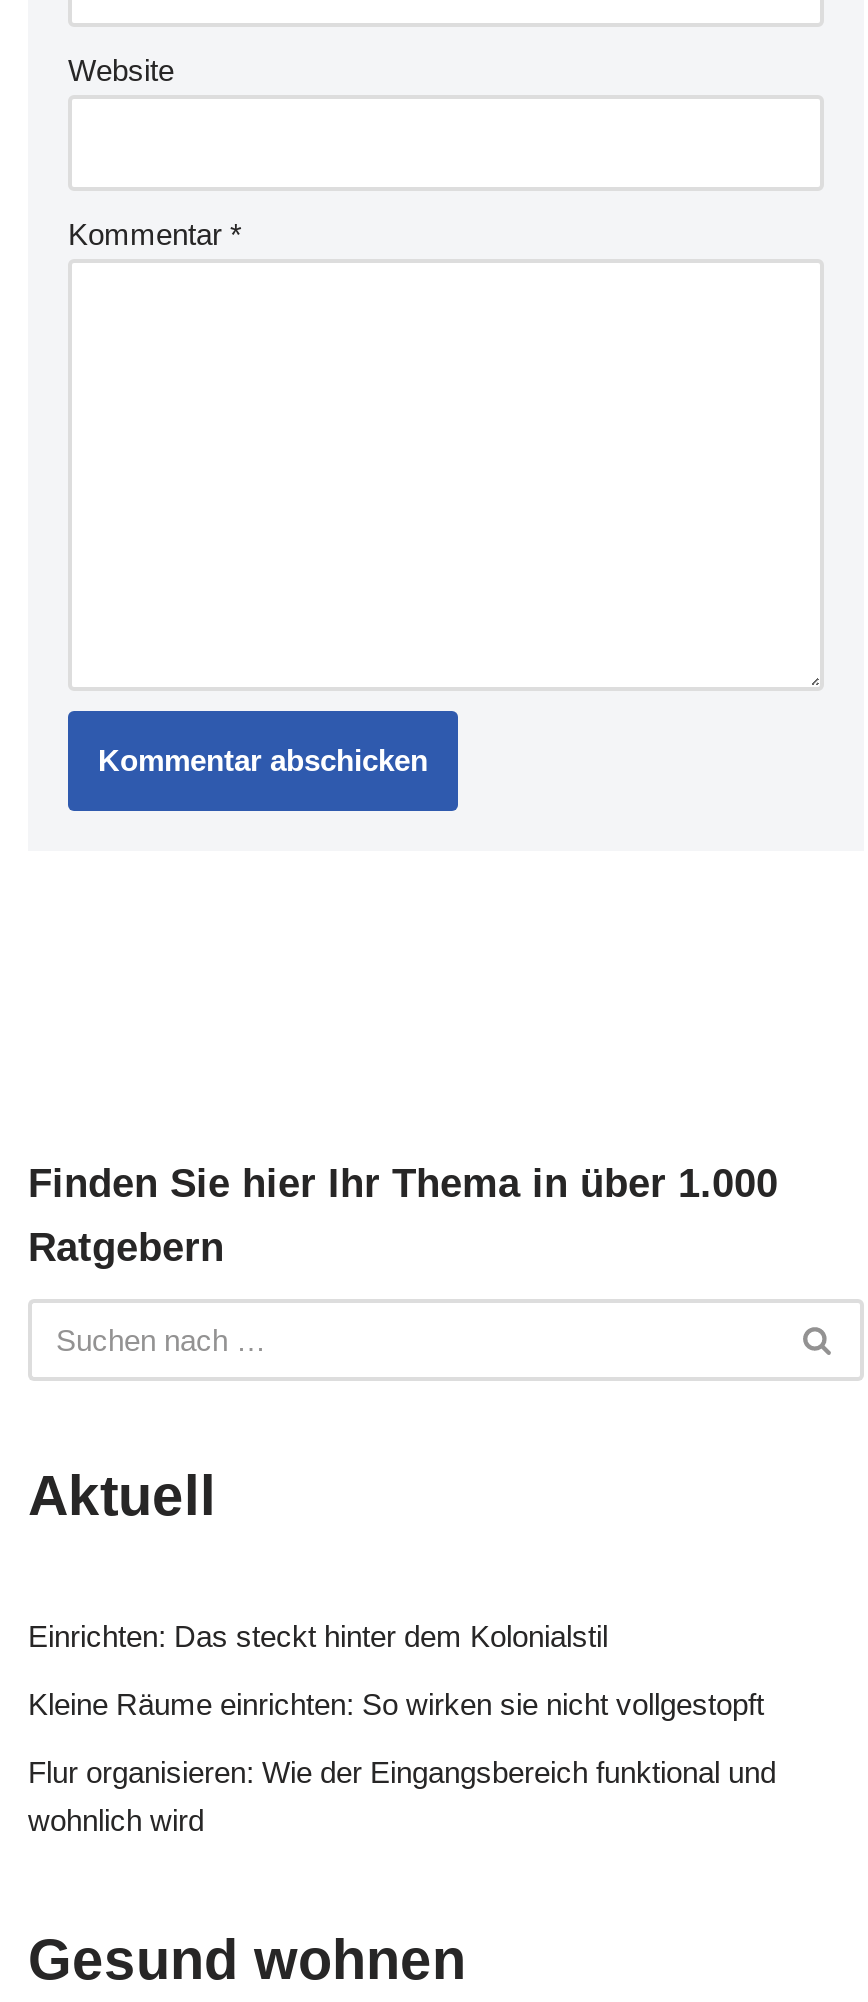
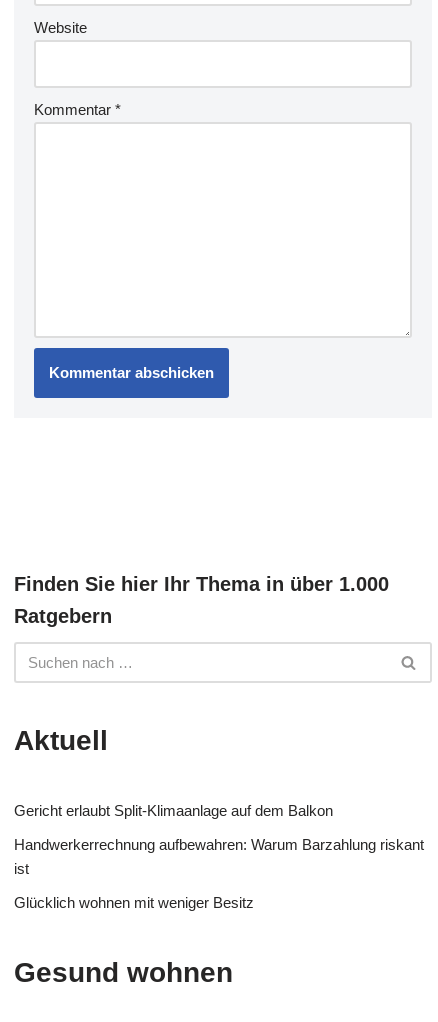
- Einrichten: Das steckt hinter dem Kolonialstil
+ Gericht erlaubt Split-Klimaanlage auf dem Balkon

- Kleine Räume einrichten: So wirken sie nicht vollgestopft
+ Handwerkerrechnung aufbewahren: Warum Barzahlung riskant
+ ist

- Flur organisieren: Wie der Eingangsbereich funktional und
- wohnlich wird
+ Glücklich wohnen mit weniger Besitz
